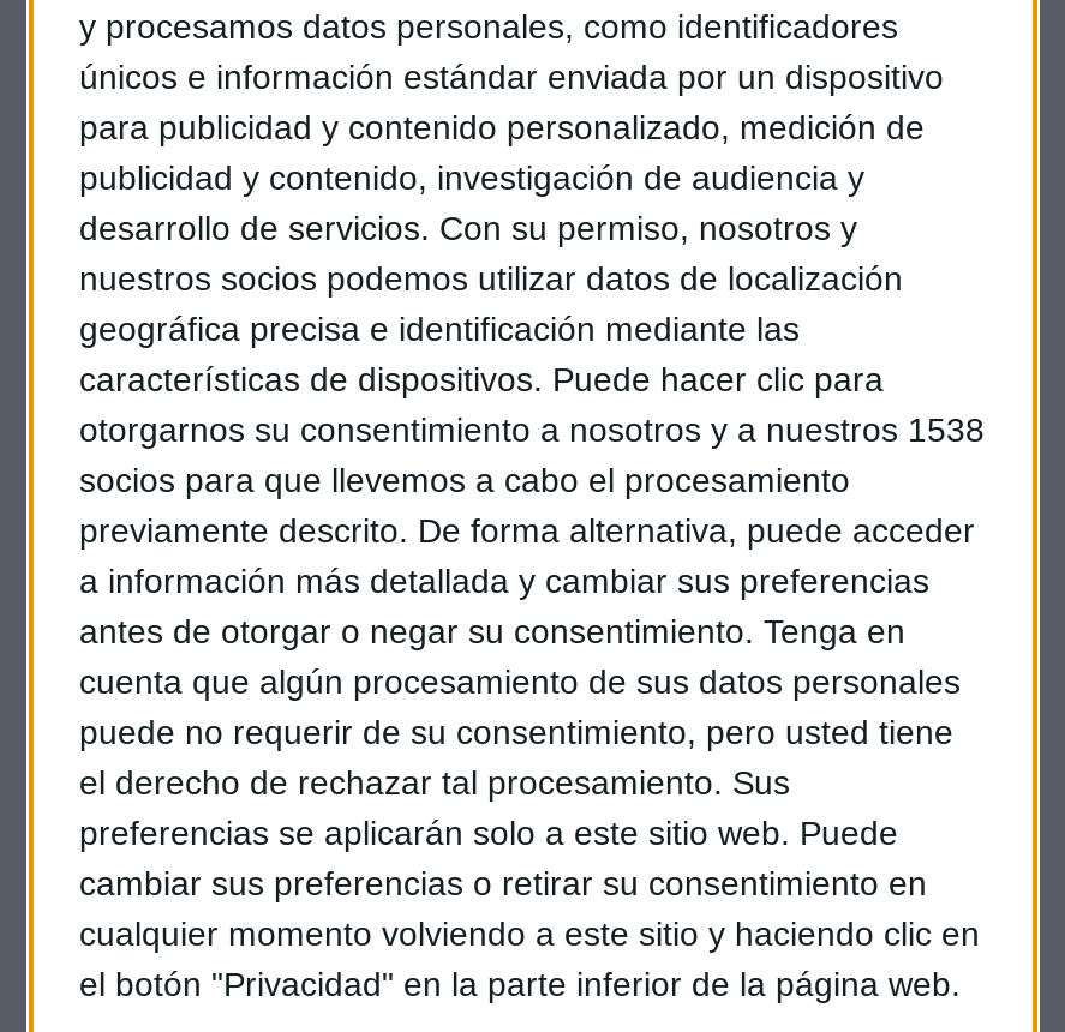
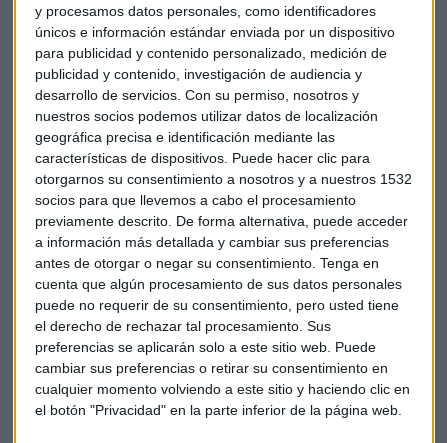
- otorgarnos su consentimiento a nosotros y a nuestros 1538
+ otorgarnos su consentimiento a nosotros y a nuestros 1532
